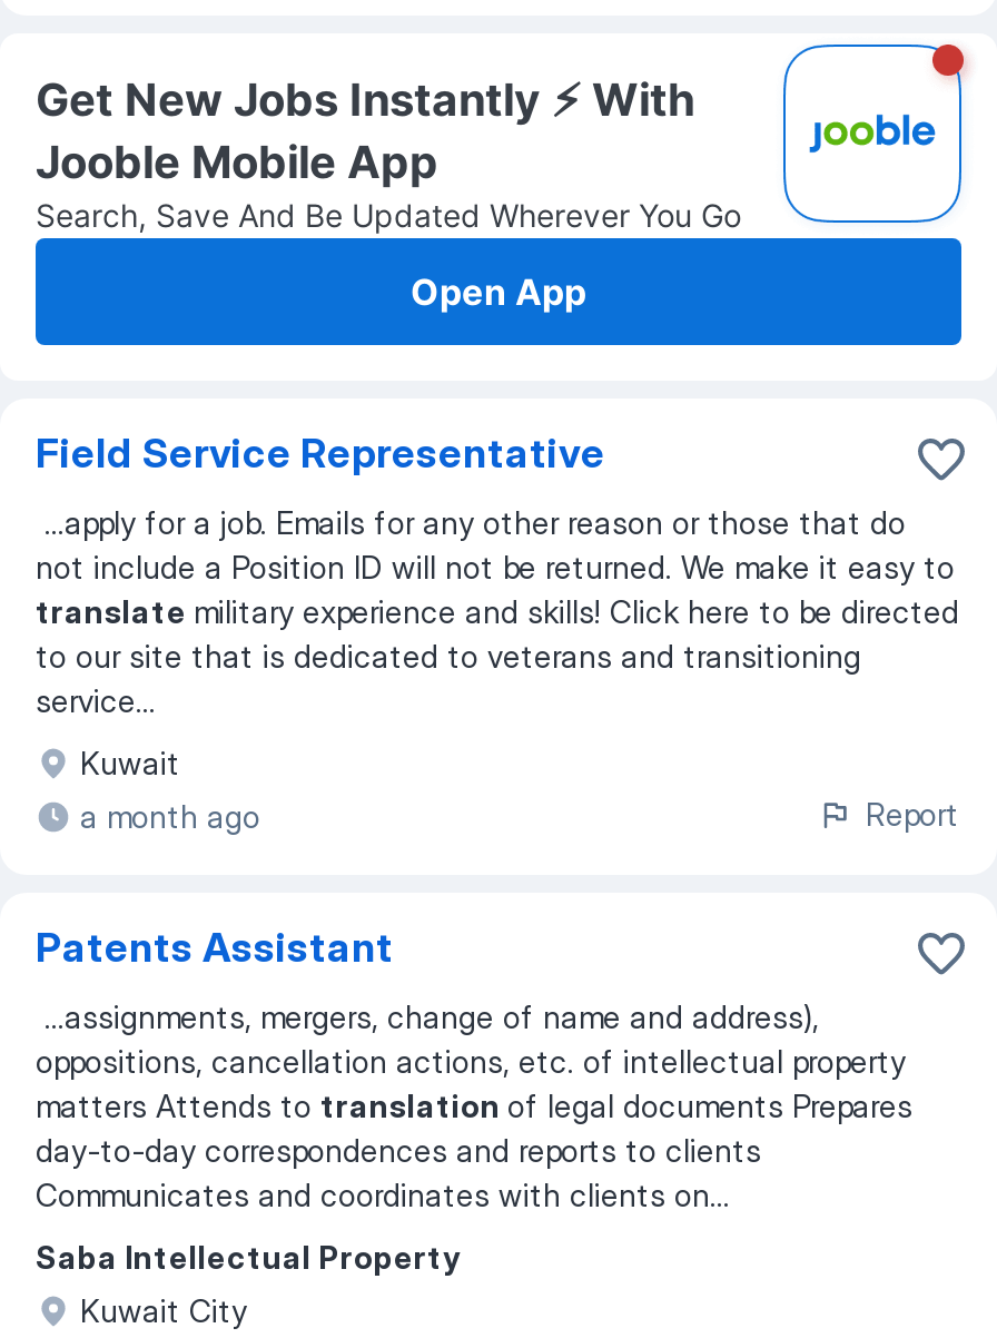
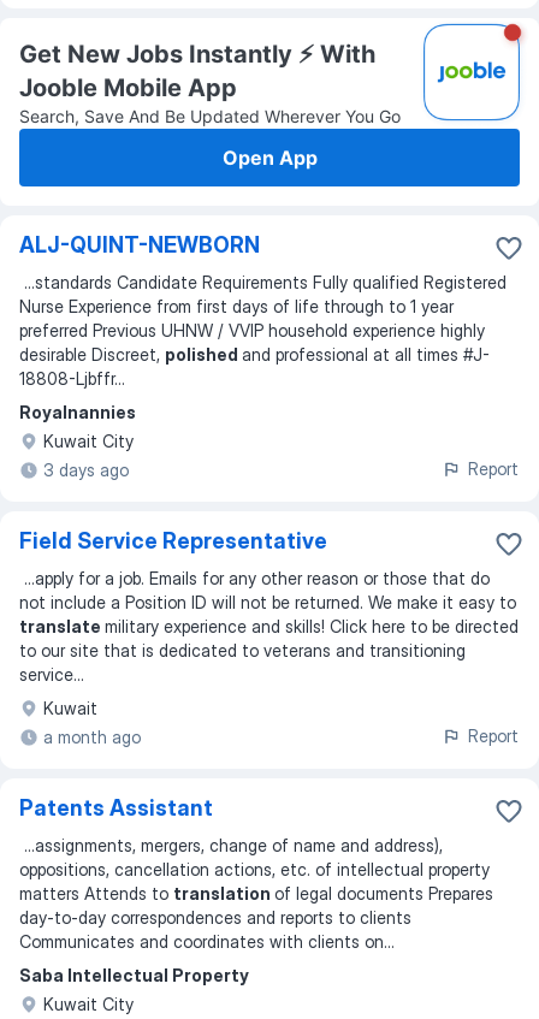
+ ALJ-QUINT-NEWBORN
+ ...standards Candidate Requirements Fully qualified Registered
+ Nurse Experience from first days of life through to 1 year
+ preferred Previous UHNW / VVIP household experience highly
+ desirable Discreet, polished and professional at all times #J-
+ 18808-Ljbffr...

+ Royalnannies
+ Kuwait City
+ 3 days ago

+ Report
